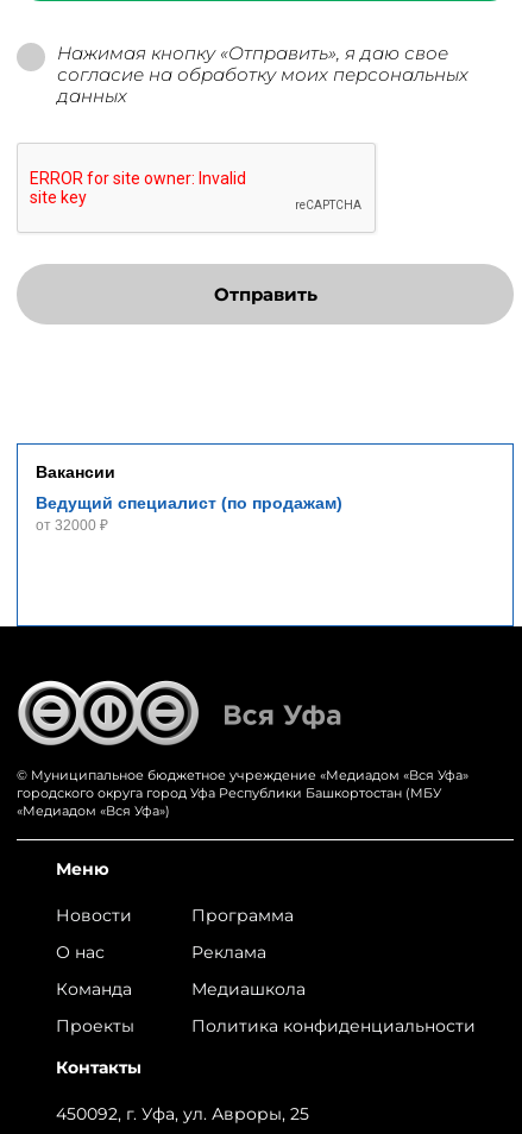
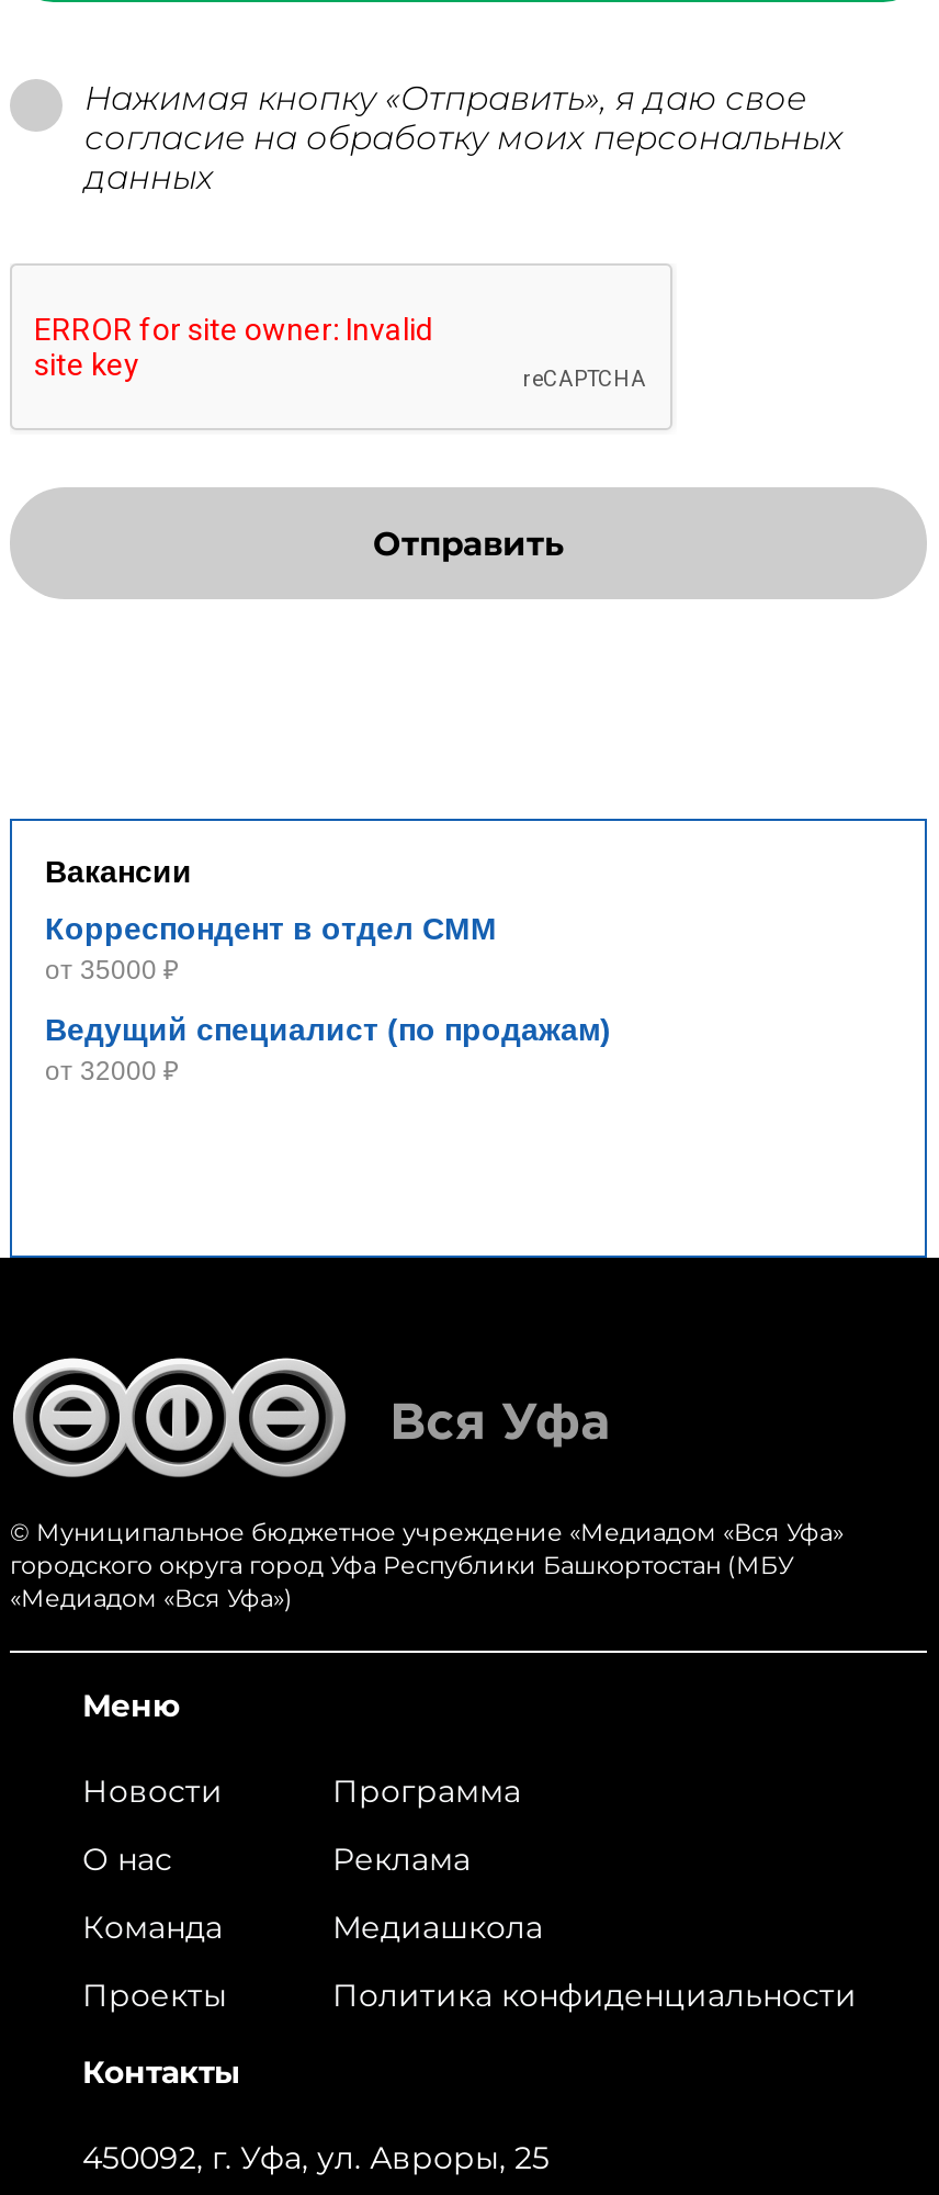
+ Корреспондент в отдел СММ
+ от 35000 ₽
